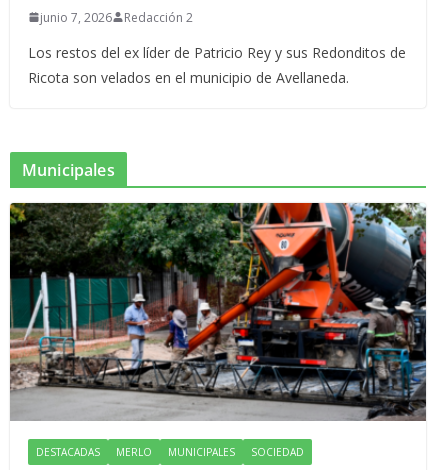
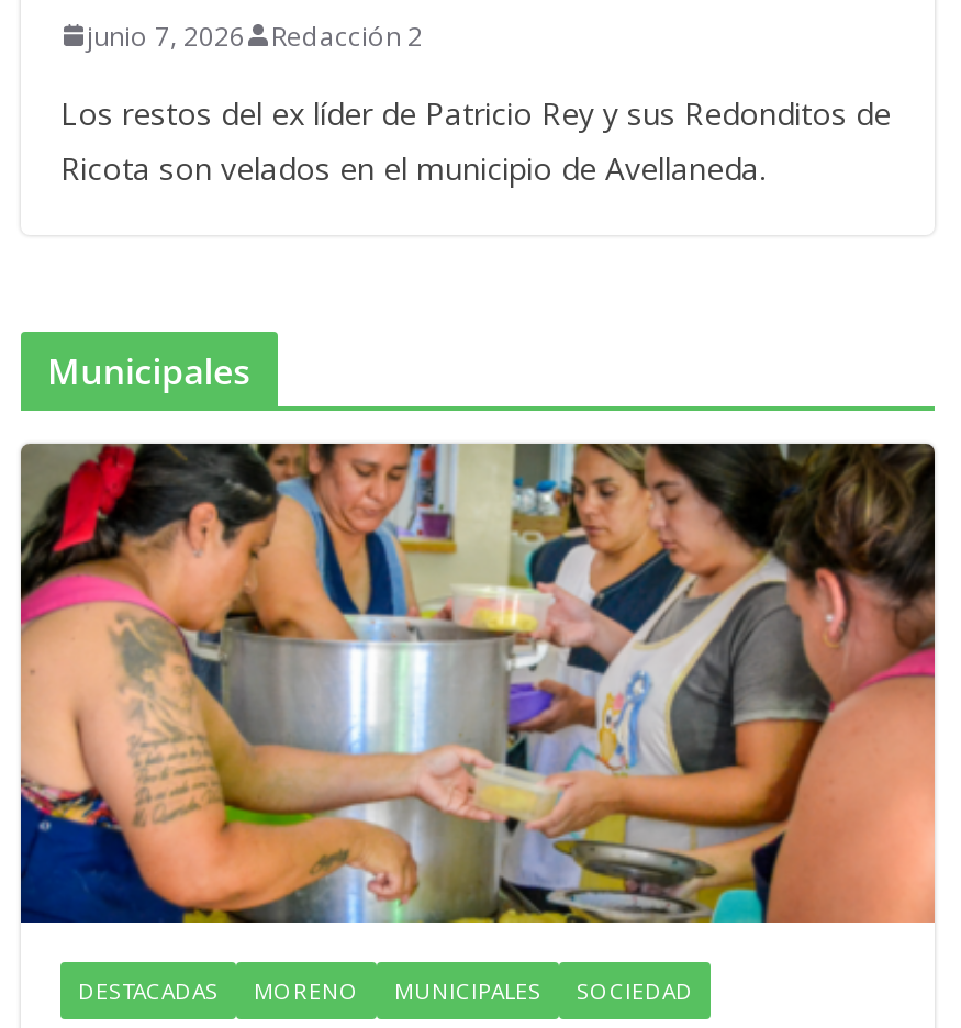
- [image]
- MERLO
+ [image]
+ MORENO
